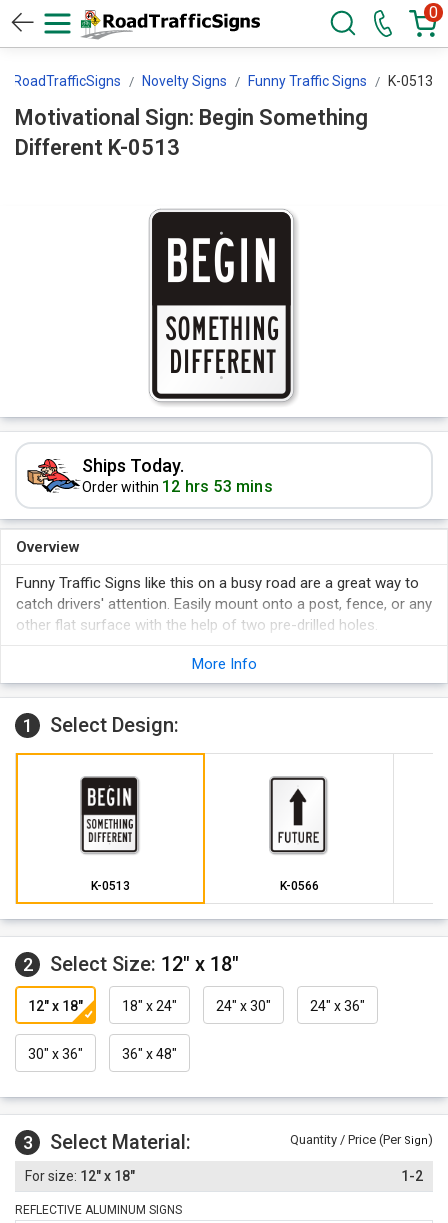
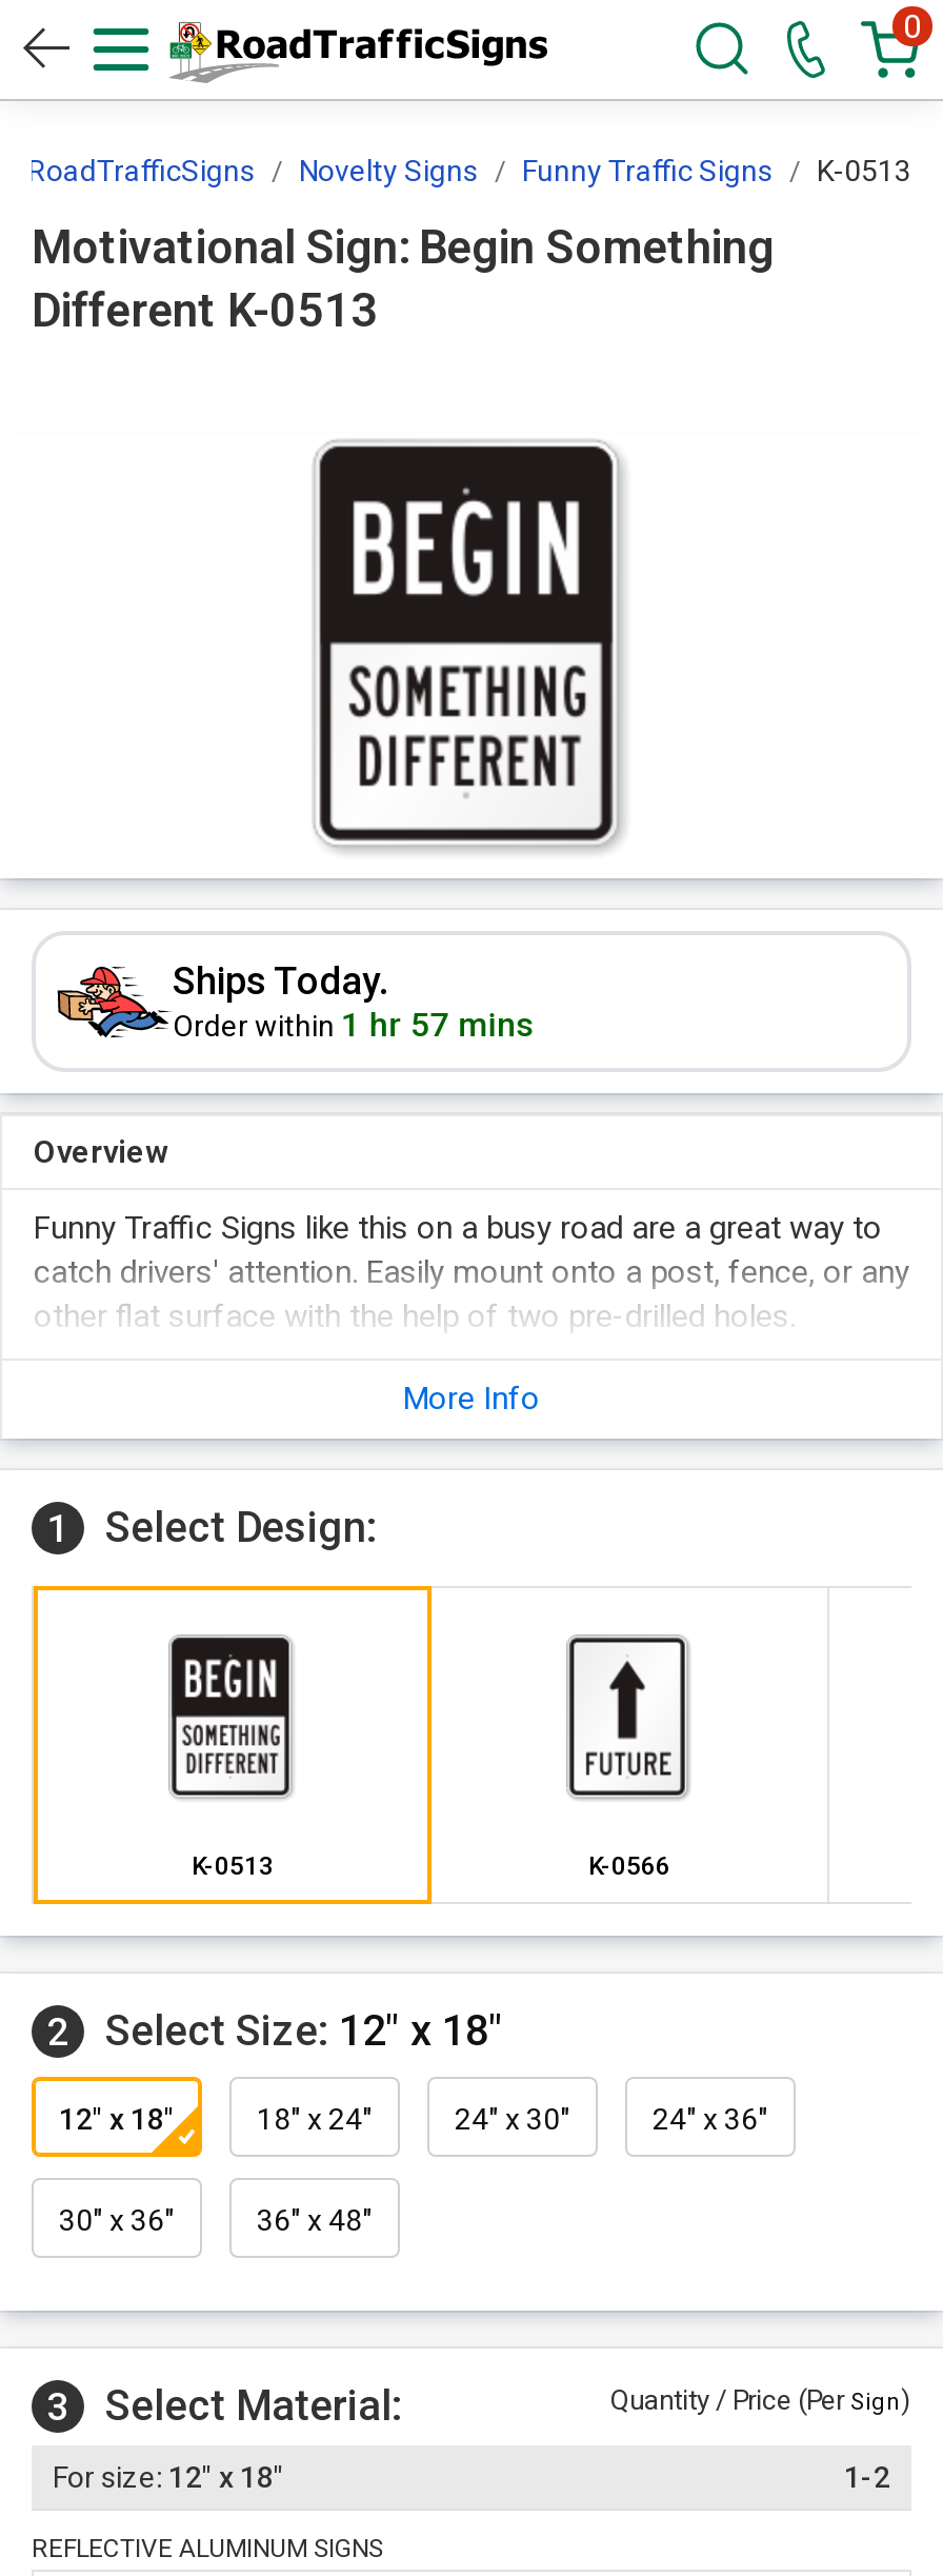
- Order within 12 hrs 53 mins
+ Order within 1 hr 57 mins
